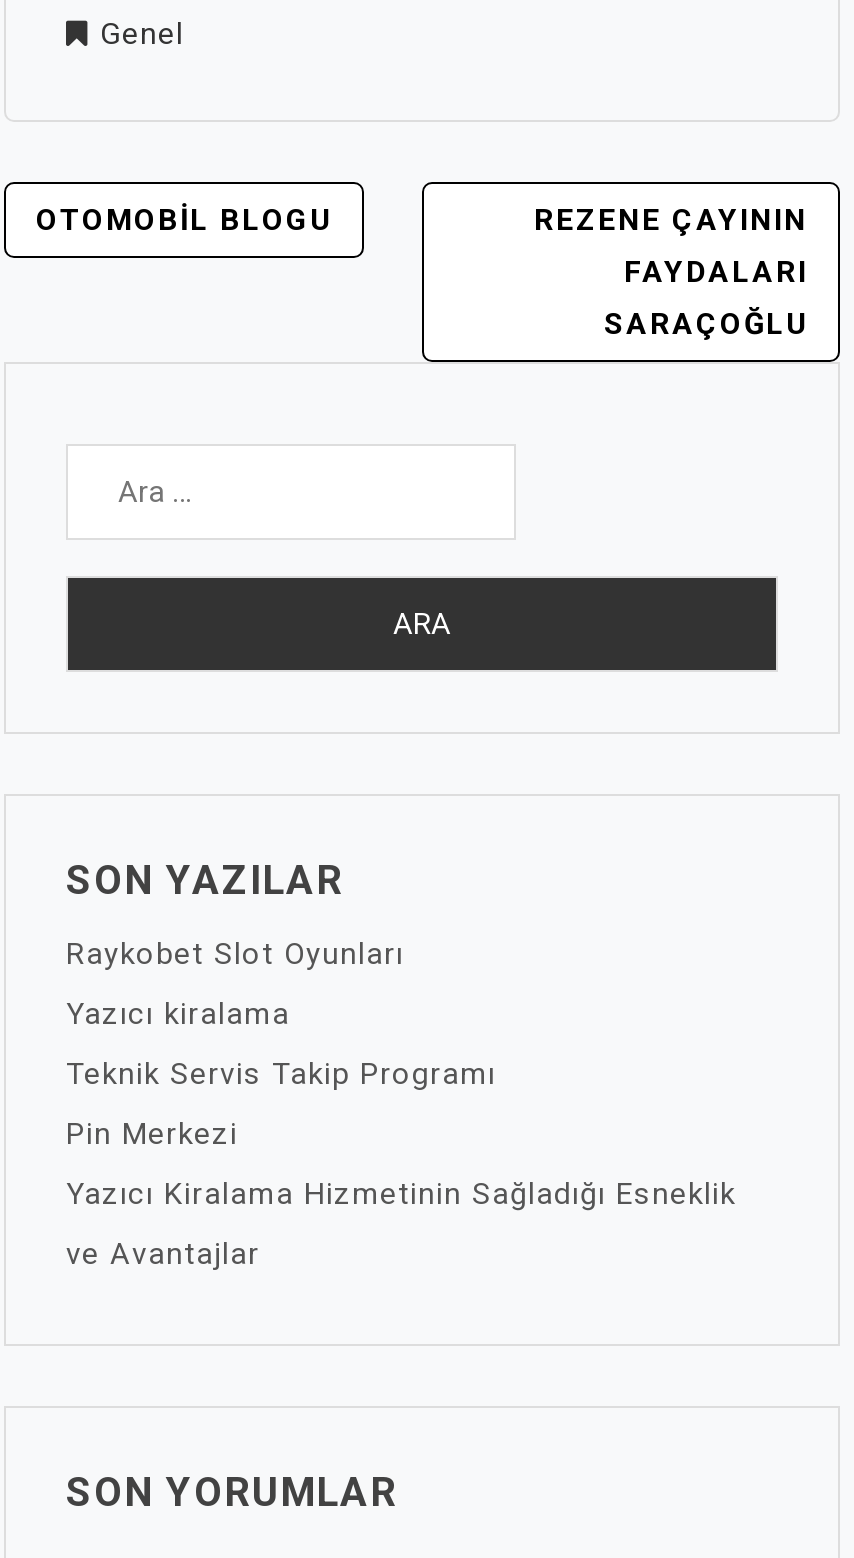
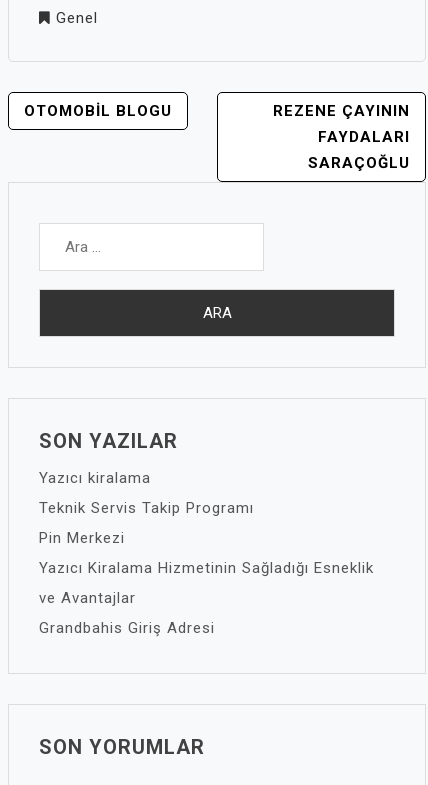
- Raykobet Slot Oyunları

moved up: Yazıcı kiralama | Teknik Servis Takip Programı | Pin Merkezi | Yazıcı Kiralama Hizmetinin Sağladığı Esneklik | ve Avantajlar

+ Grandbahis Giriş Adresi
